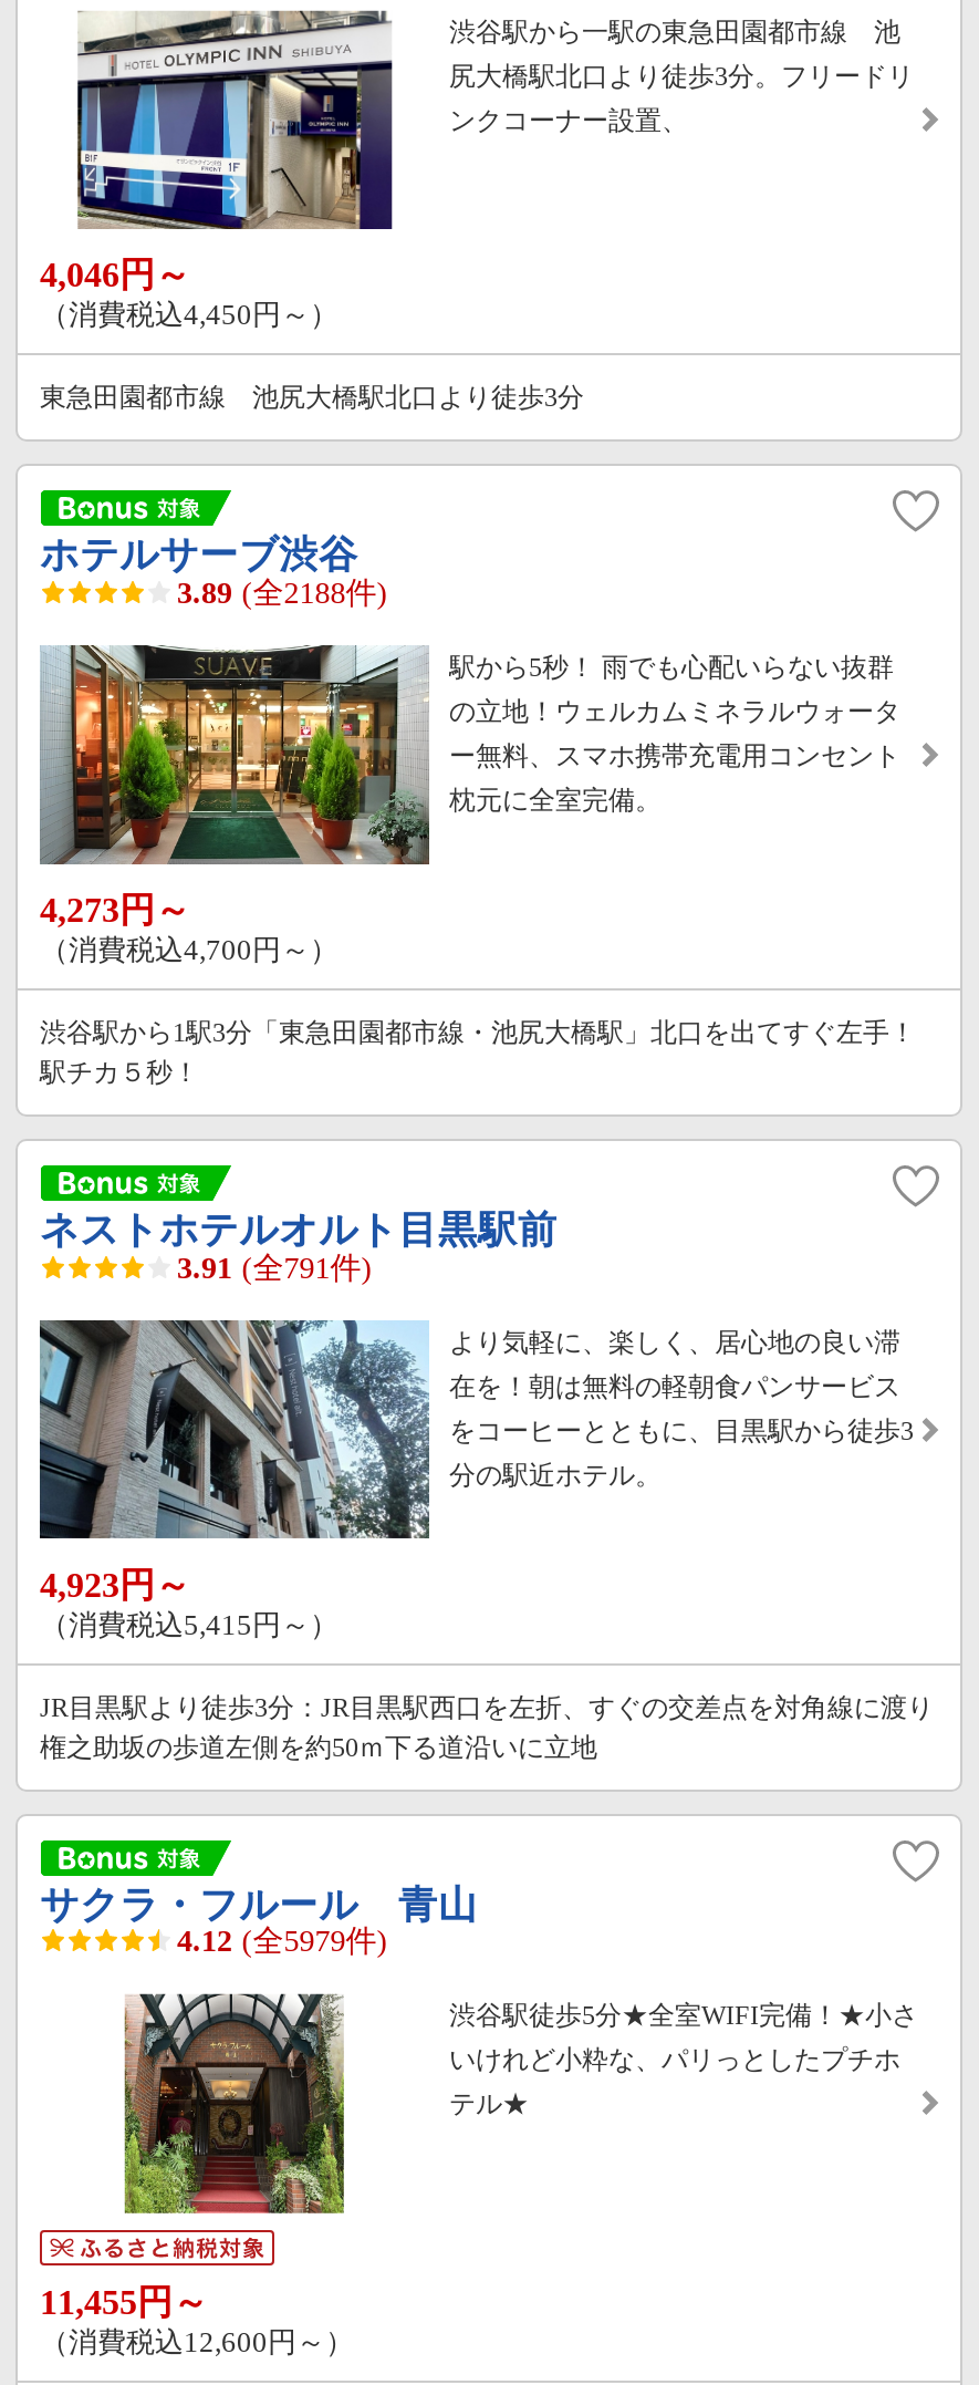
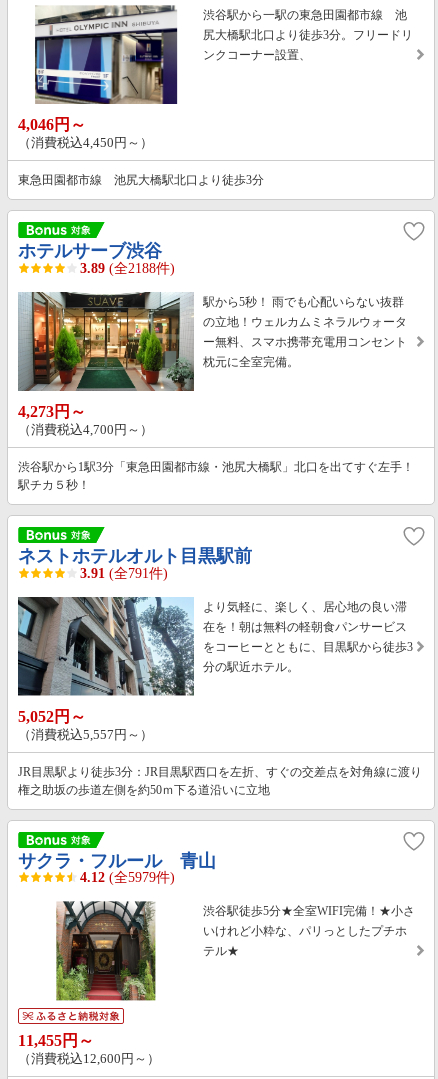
- 4,923円～
+ 5,052円～

- （消費税込5,415円～）
+ （消費税込5,557円～）
